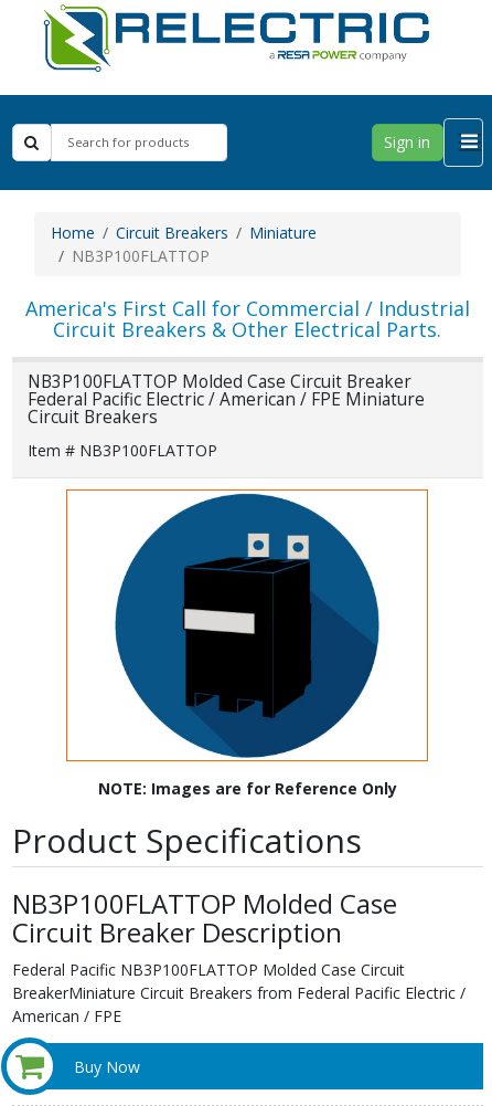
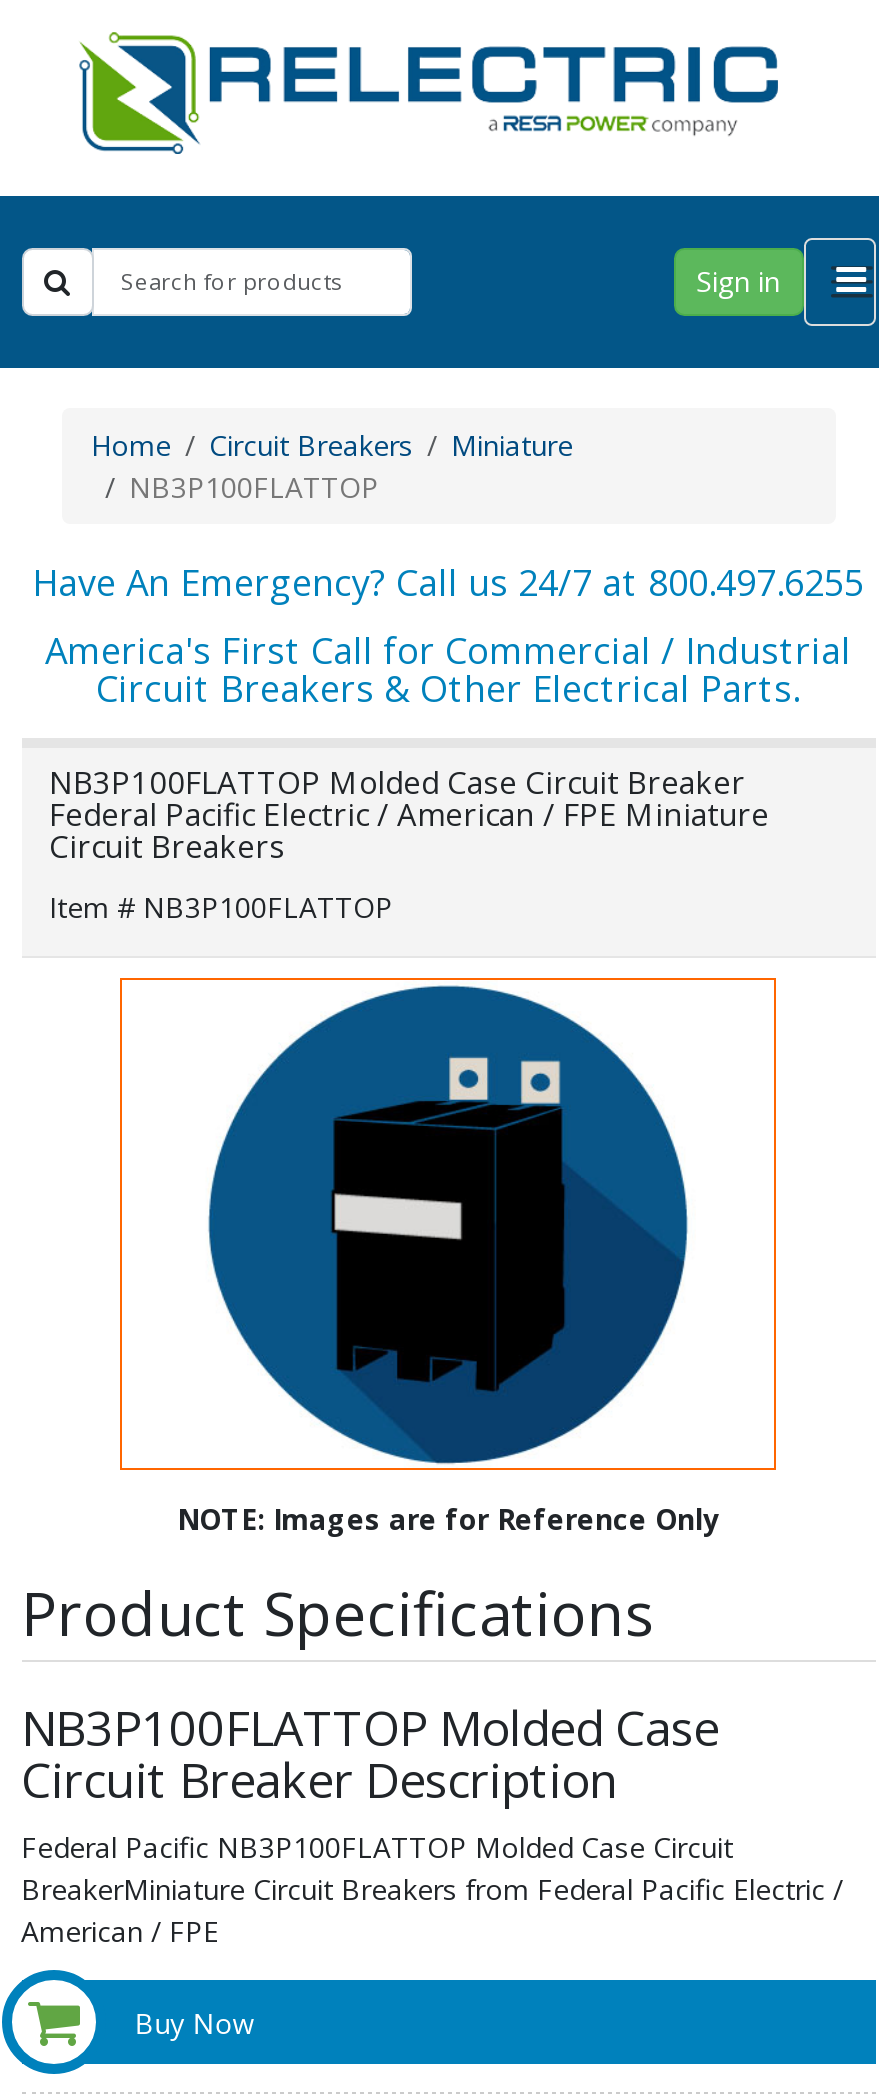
+ Have An Emergency? Call us 24/7 at 800.497.6255
